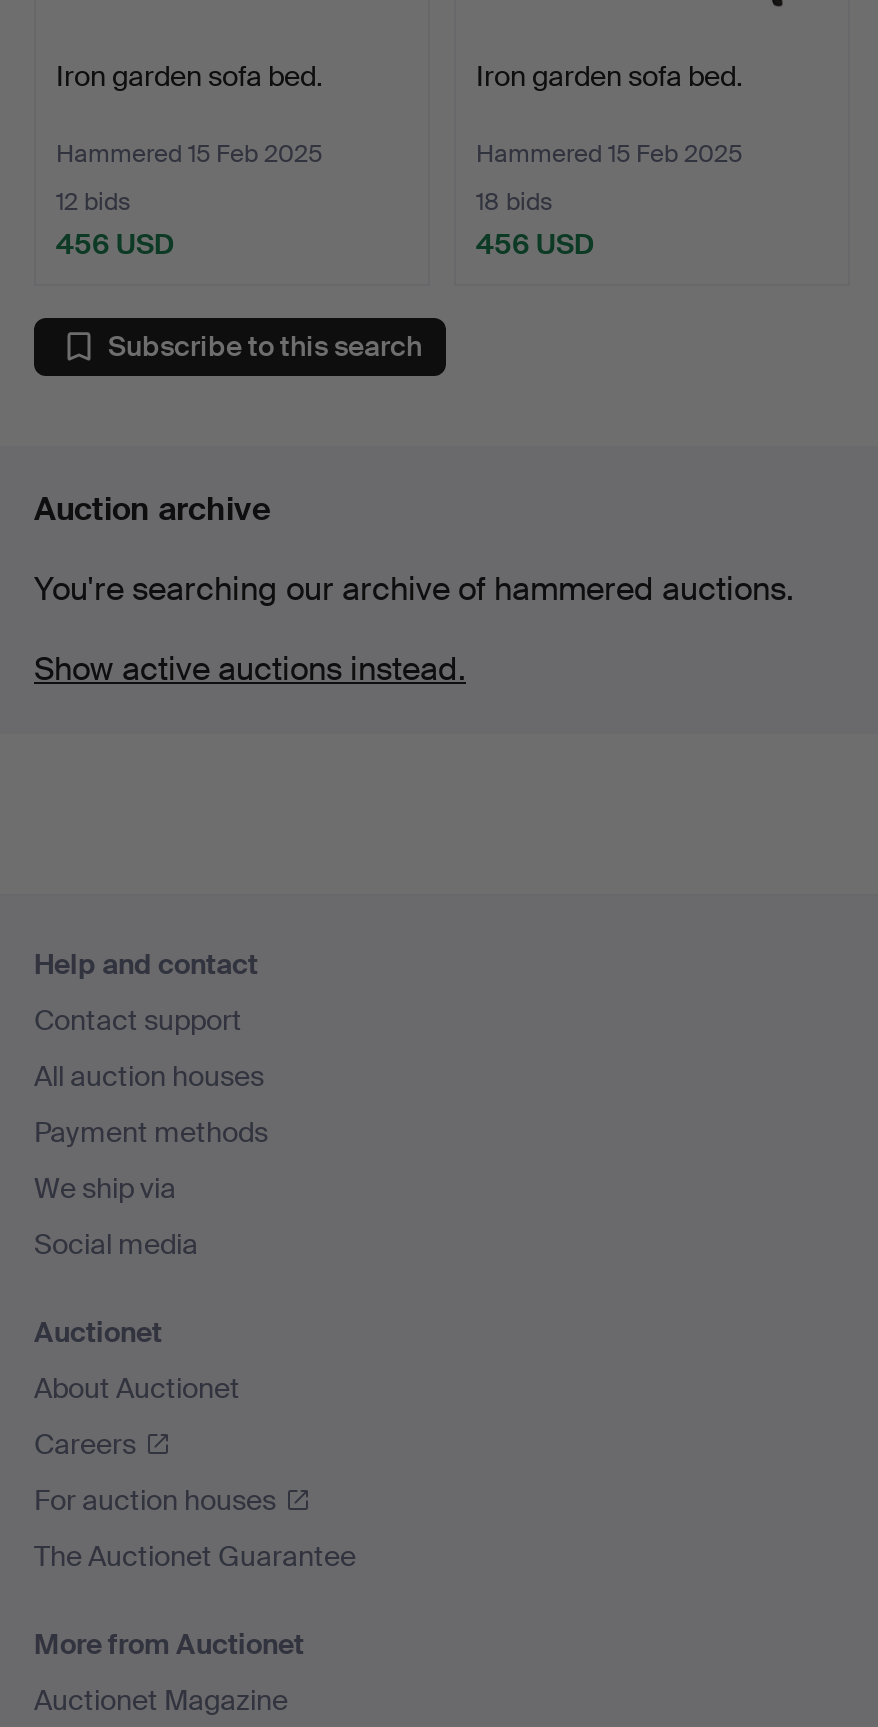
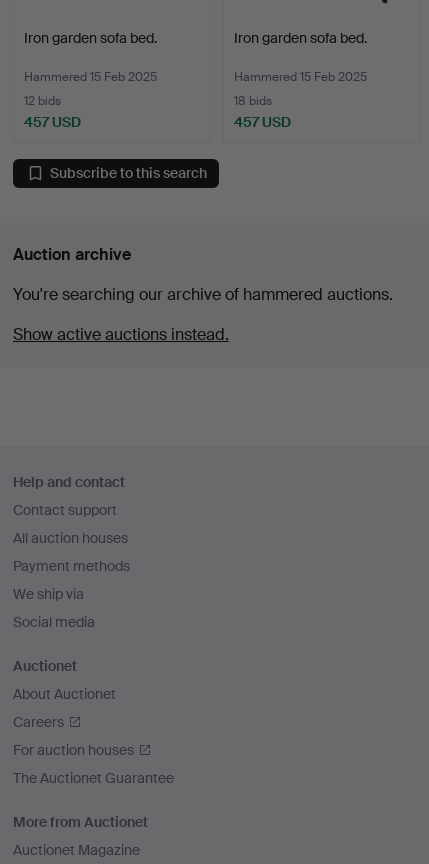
- 456 USD
+ 457 USD

- 456 USD
+ 457 USD
